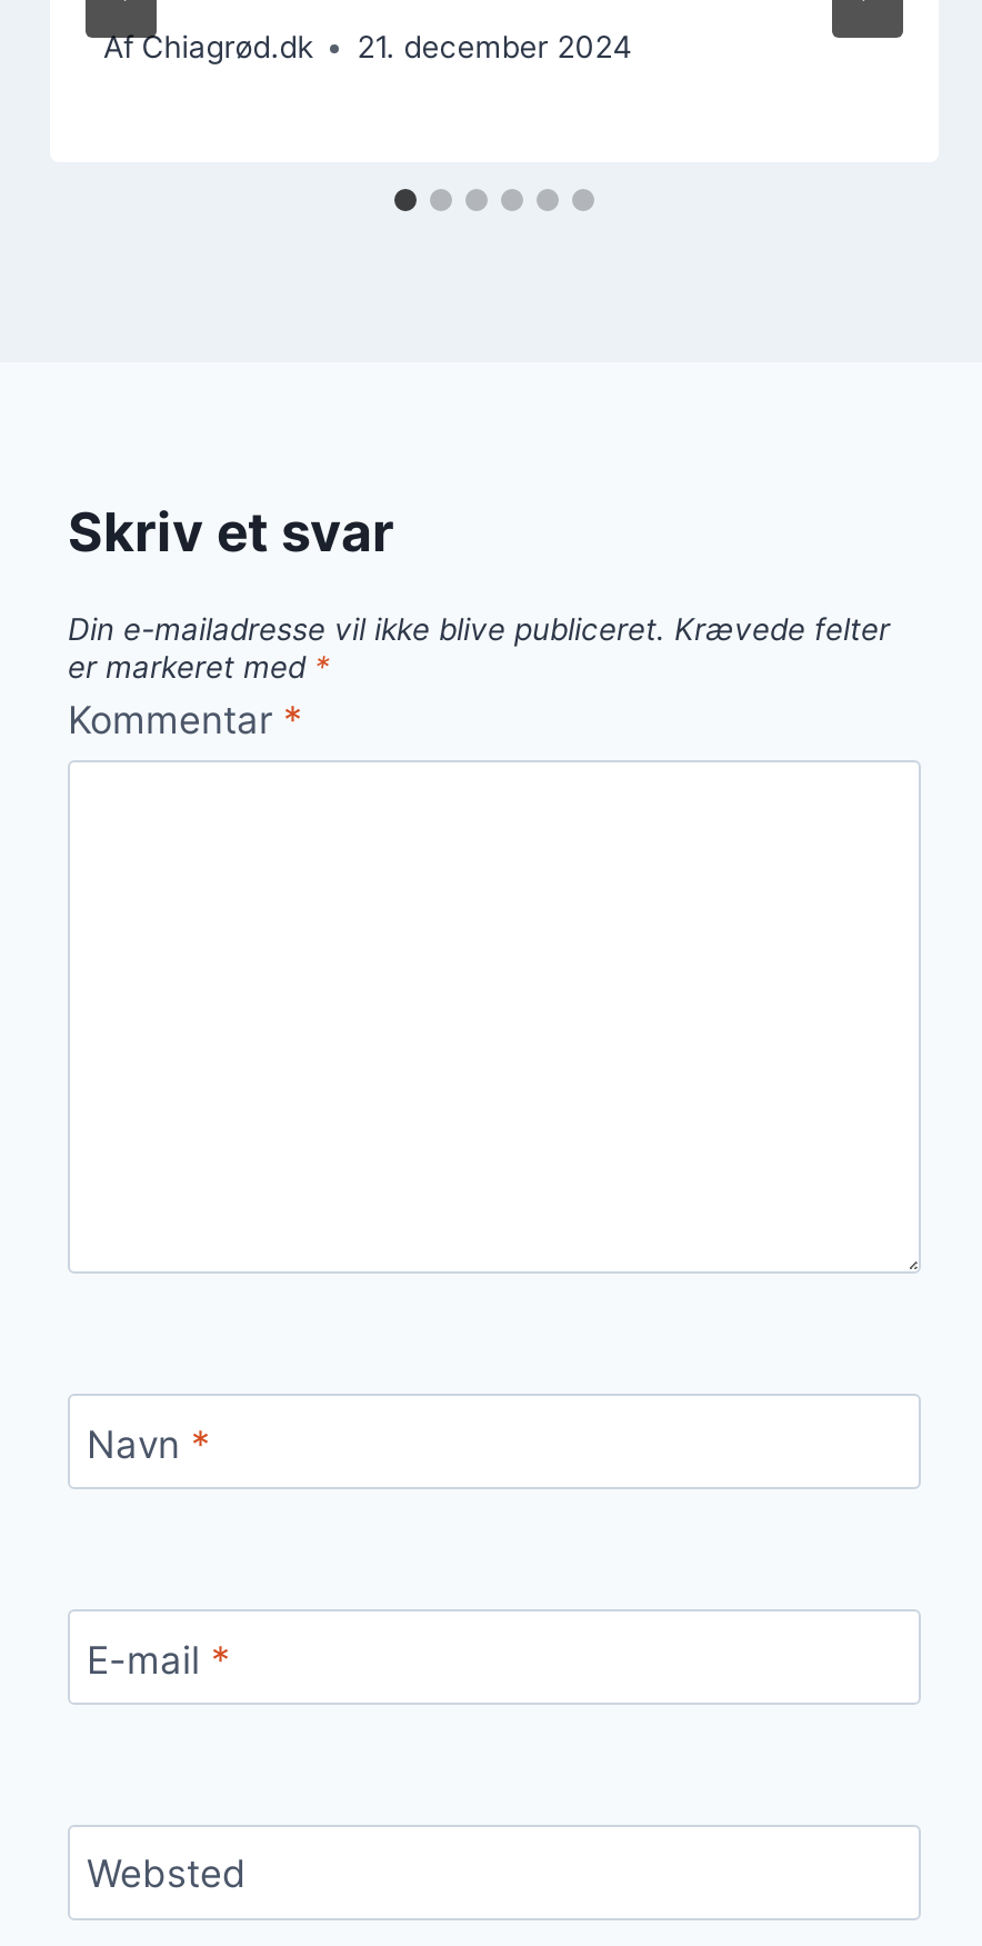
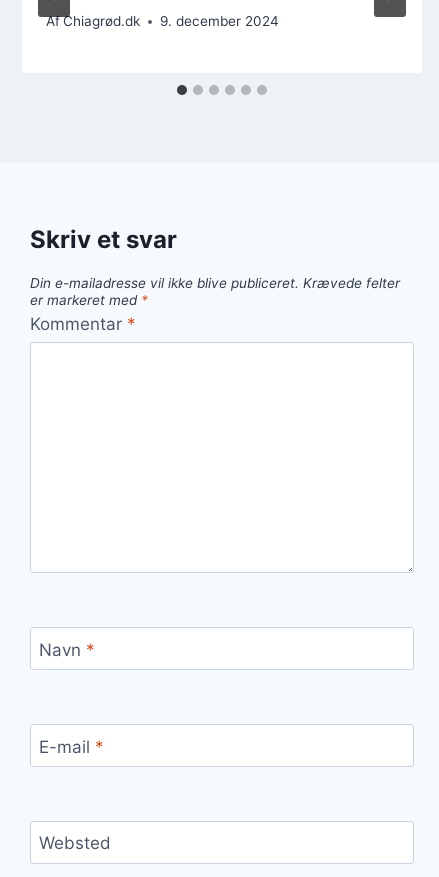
- Af Chiagrød.dk 21. december 2024
+ Af Chiagrød.dk 9. december 2024
